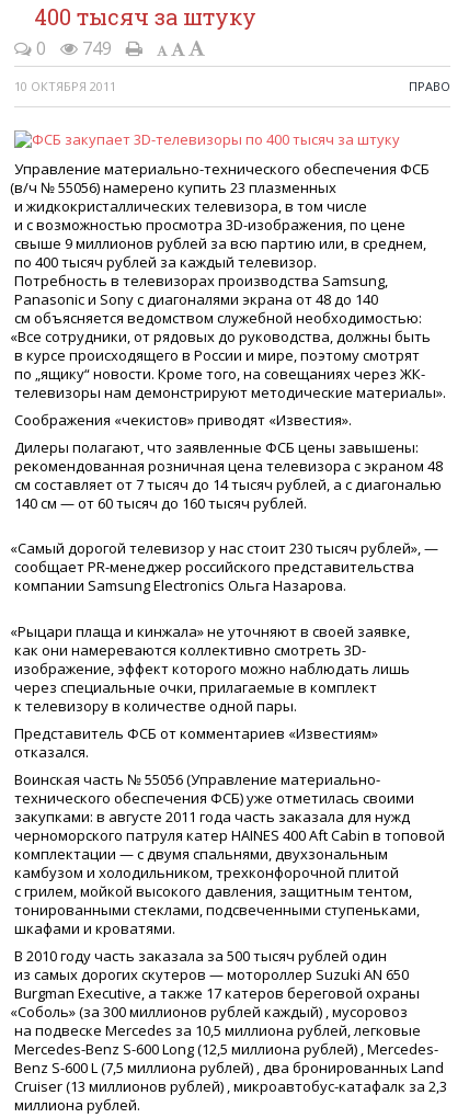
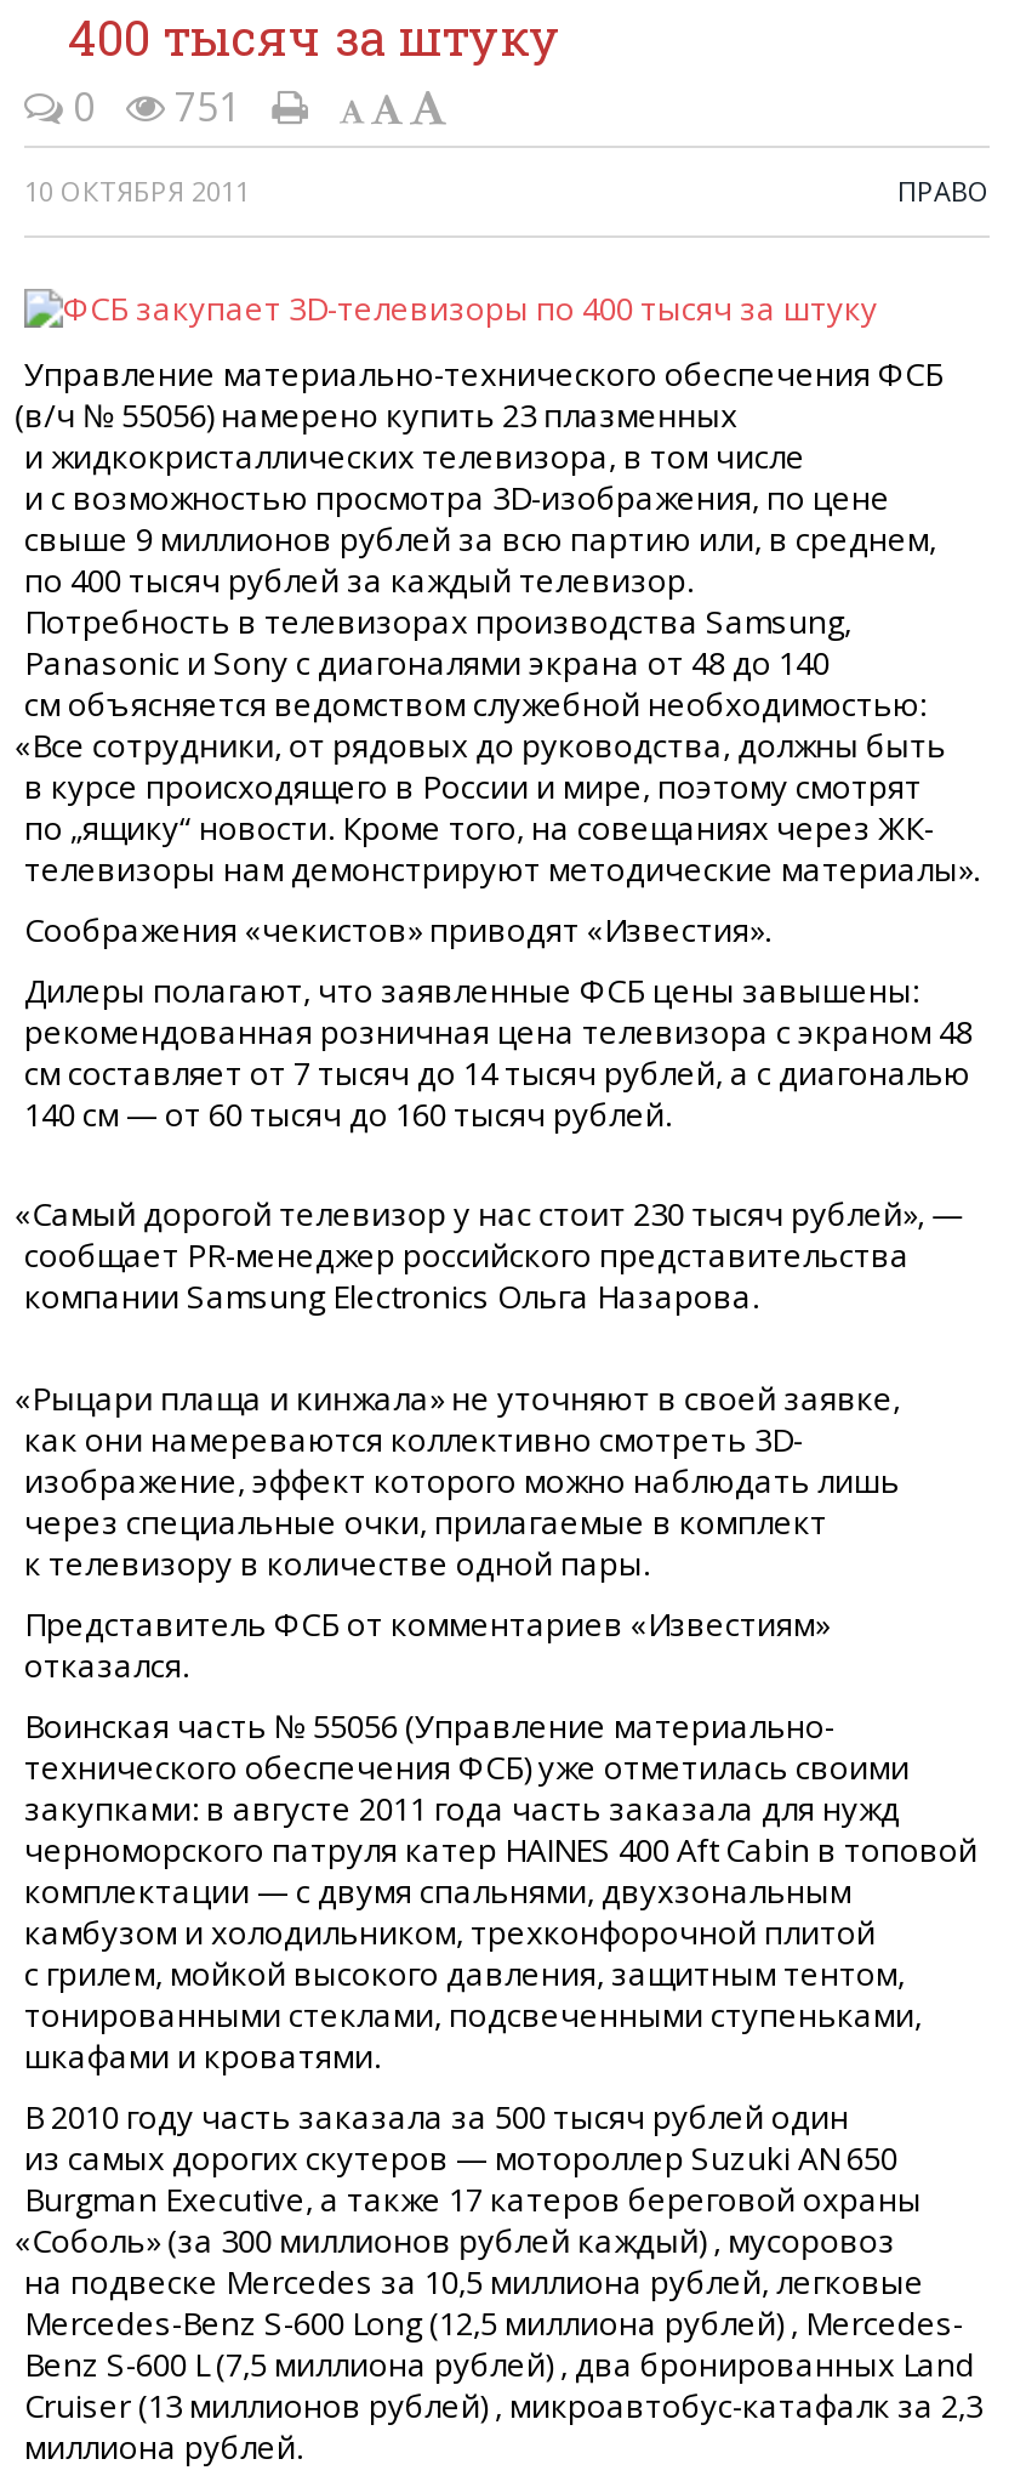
- 0 749
+ 0 751
